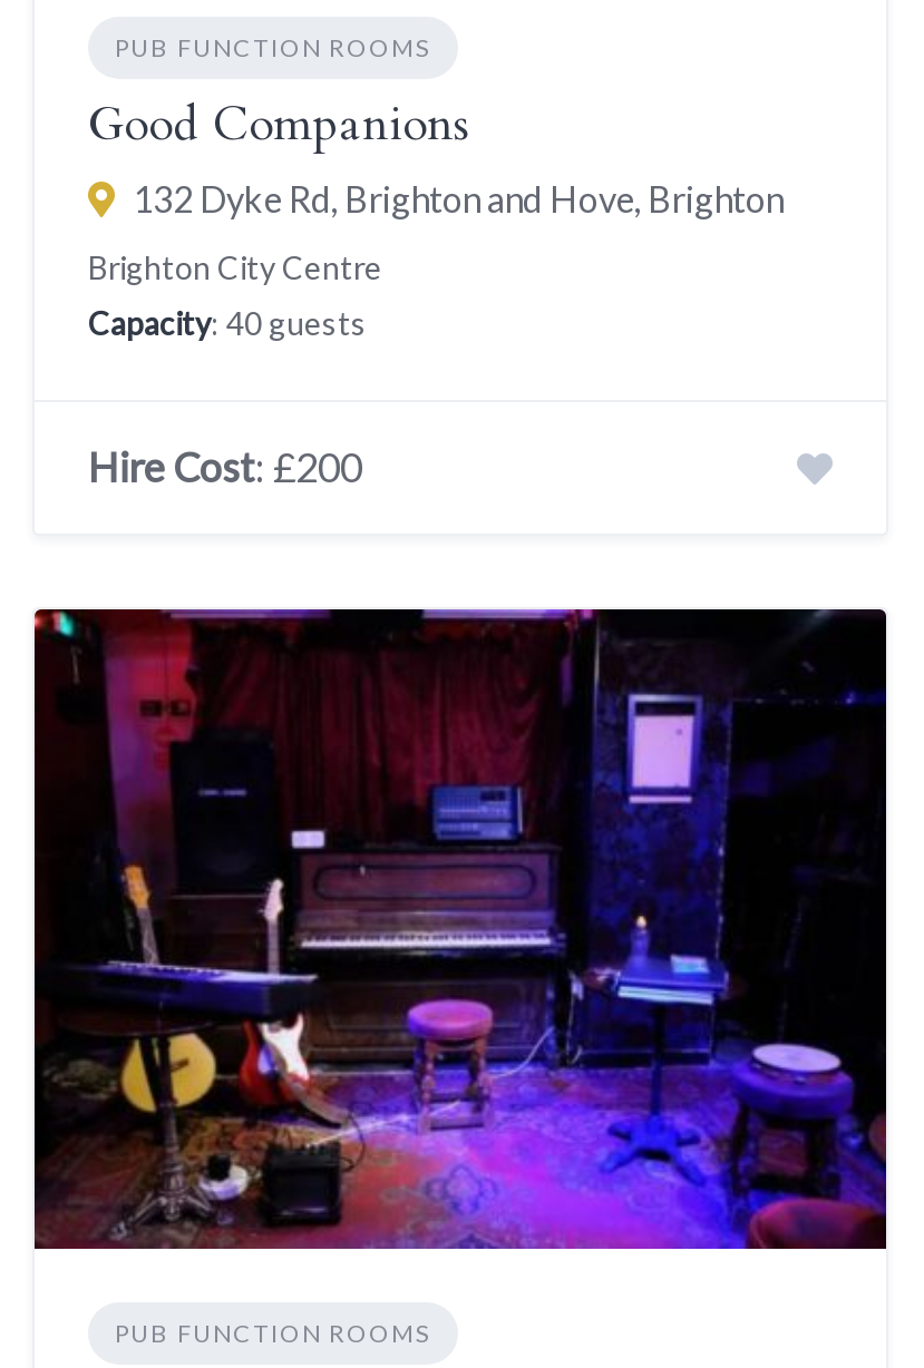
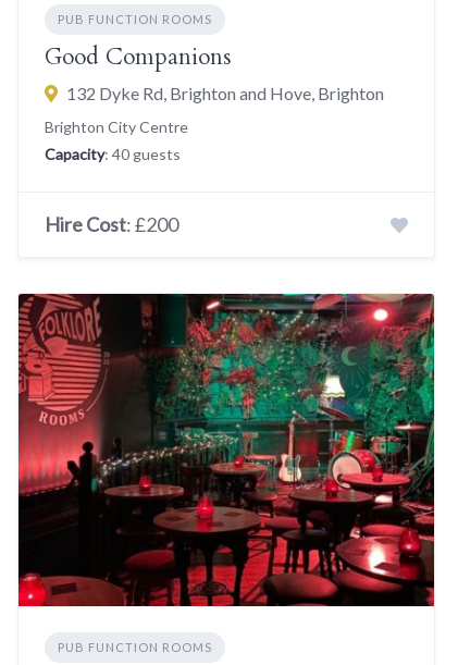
- [image]
+ [image]
